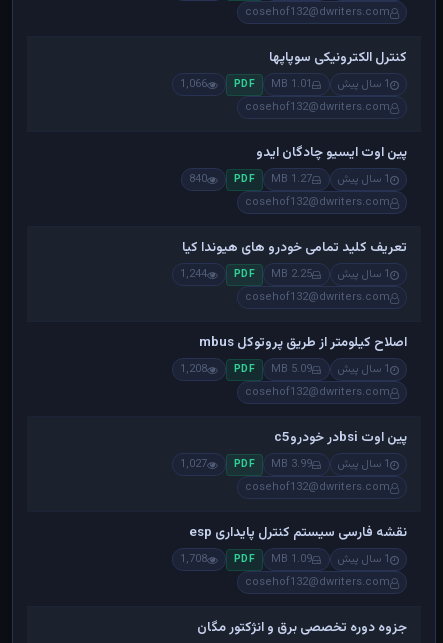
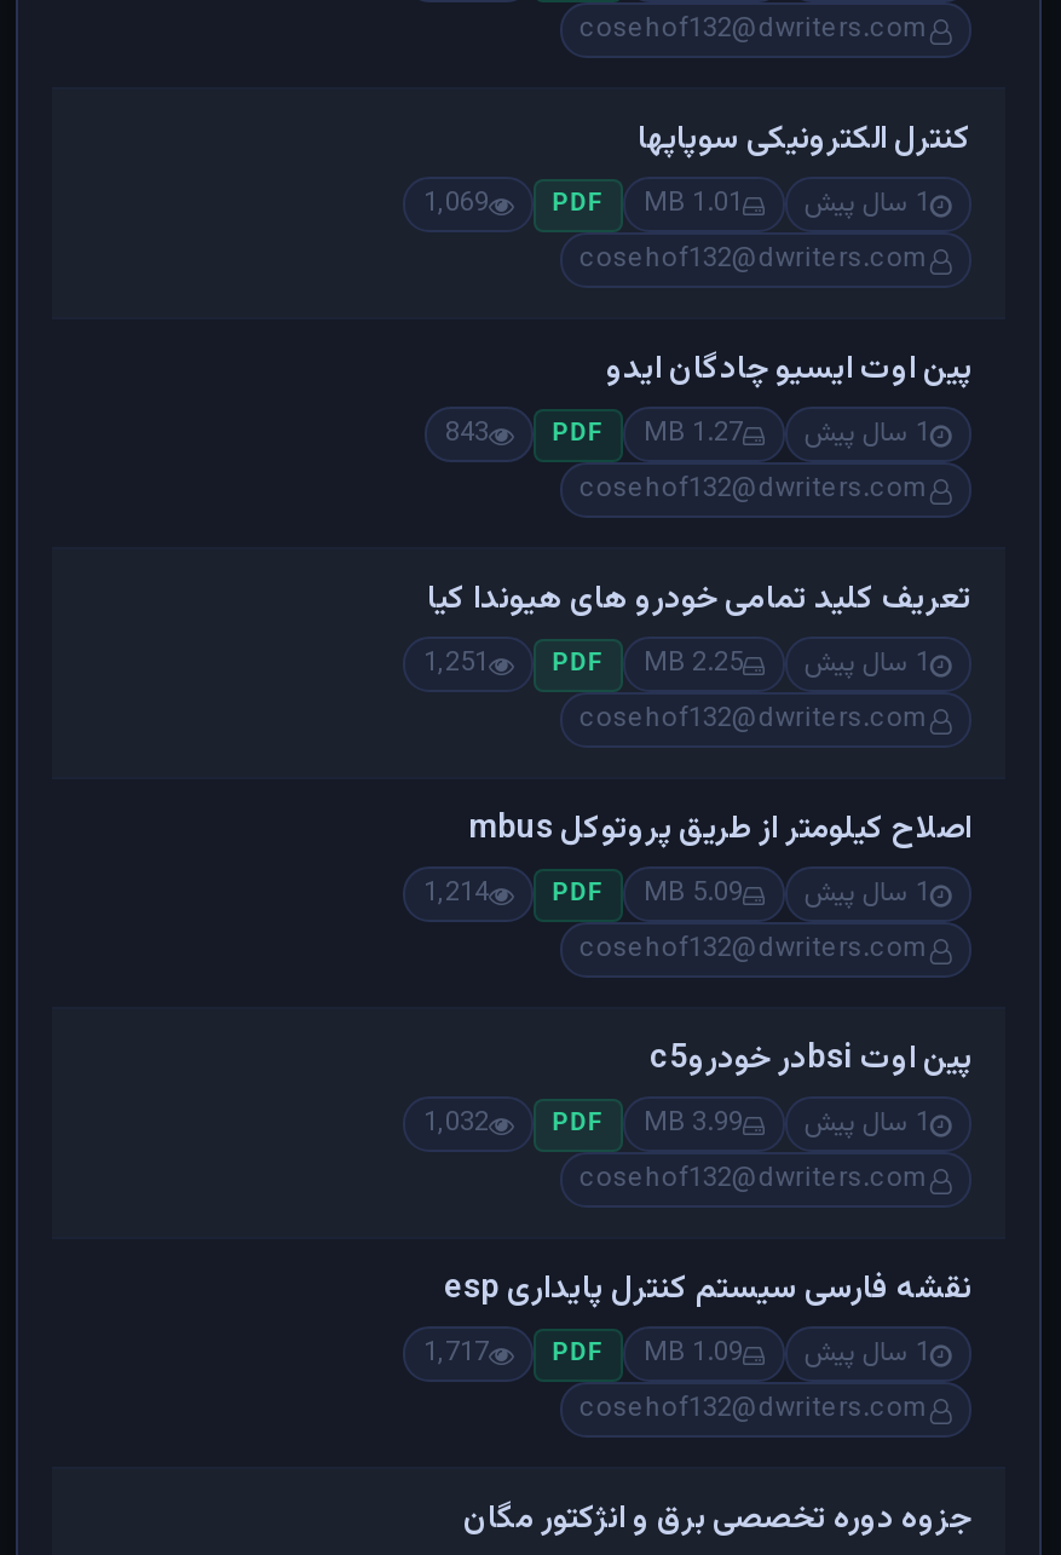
- 1,066 PDF
+ 1,069 PDF

- 840 PDF
+ 843 PDF

- 1,244 PDF
+ 1,251 PDF

- 1,208 PDF
+ 1,214 PDF

- 1,027 PDF
+ 1,032 PDF

- 1,708 PDF
+ 1,717 PDF
